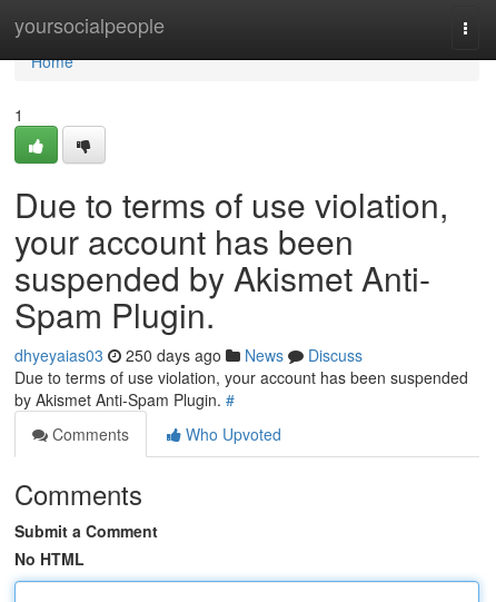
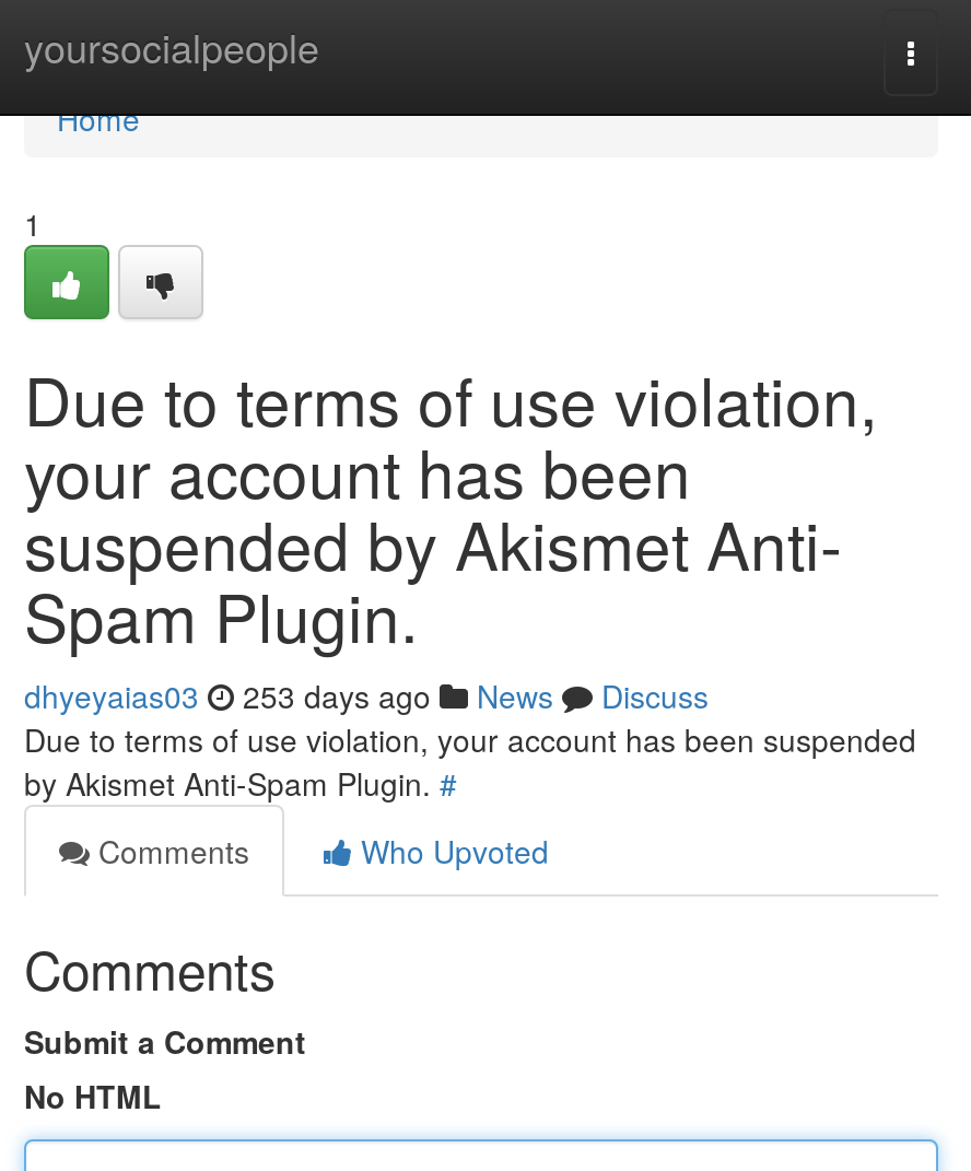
- dhyeyaias03 250 days ago News Discuss
+ dhyeyaias03 253 days ago News Discuss
